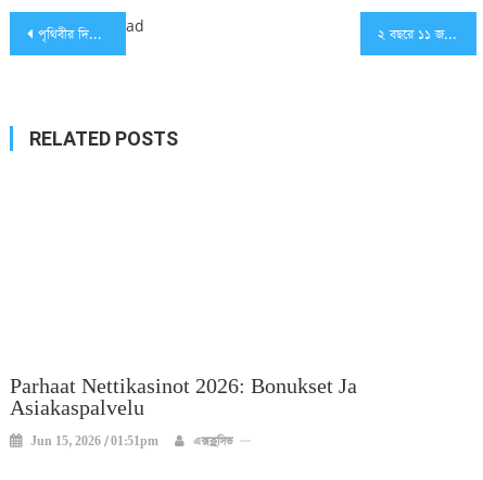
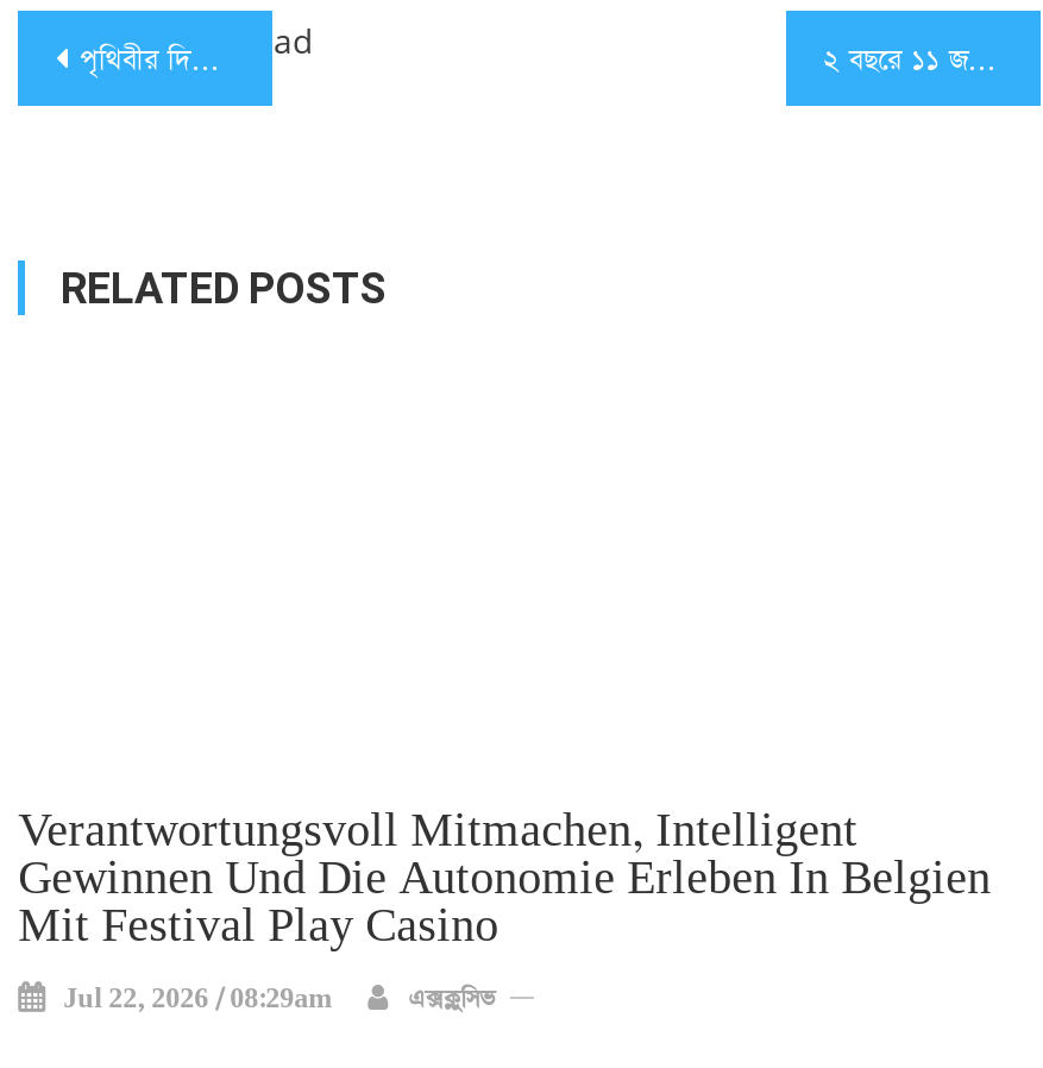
- Parhaat Nettikasinot 2026: Bonukset Ja
- Asiakaspalvelu
+ Verantwortungsvoll Mitmachen, Intelligent
+ Gewinnen Und Die Autonomie Erleben In Belgien
+ Mit Festival Play Casino

- Jun 15, 2026 / 01:51pm
+ Jul 22, 2026 / 08:29am
